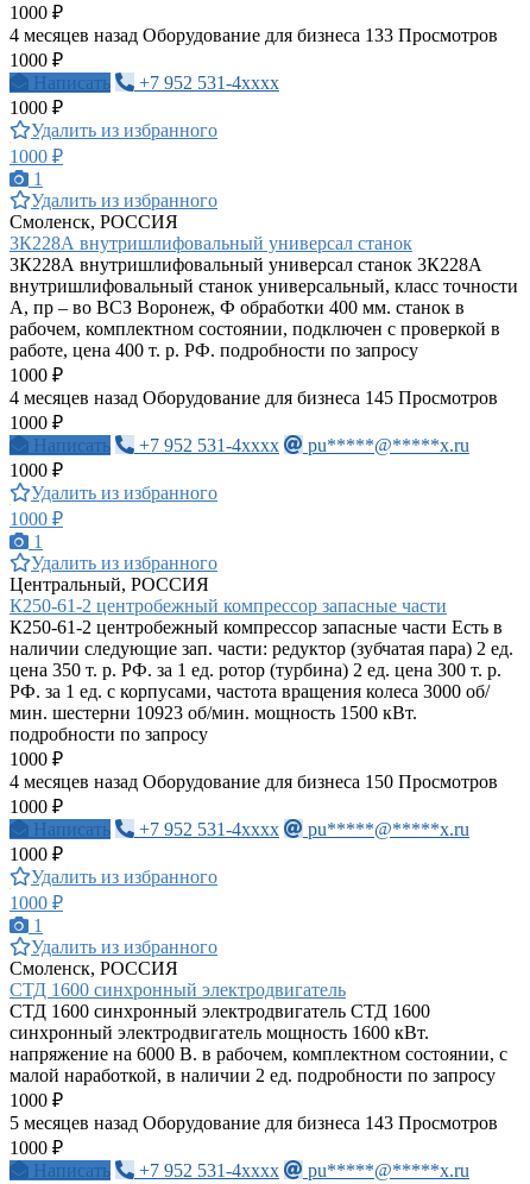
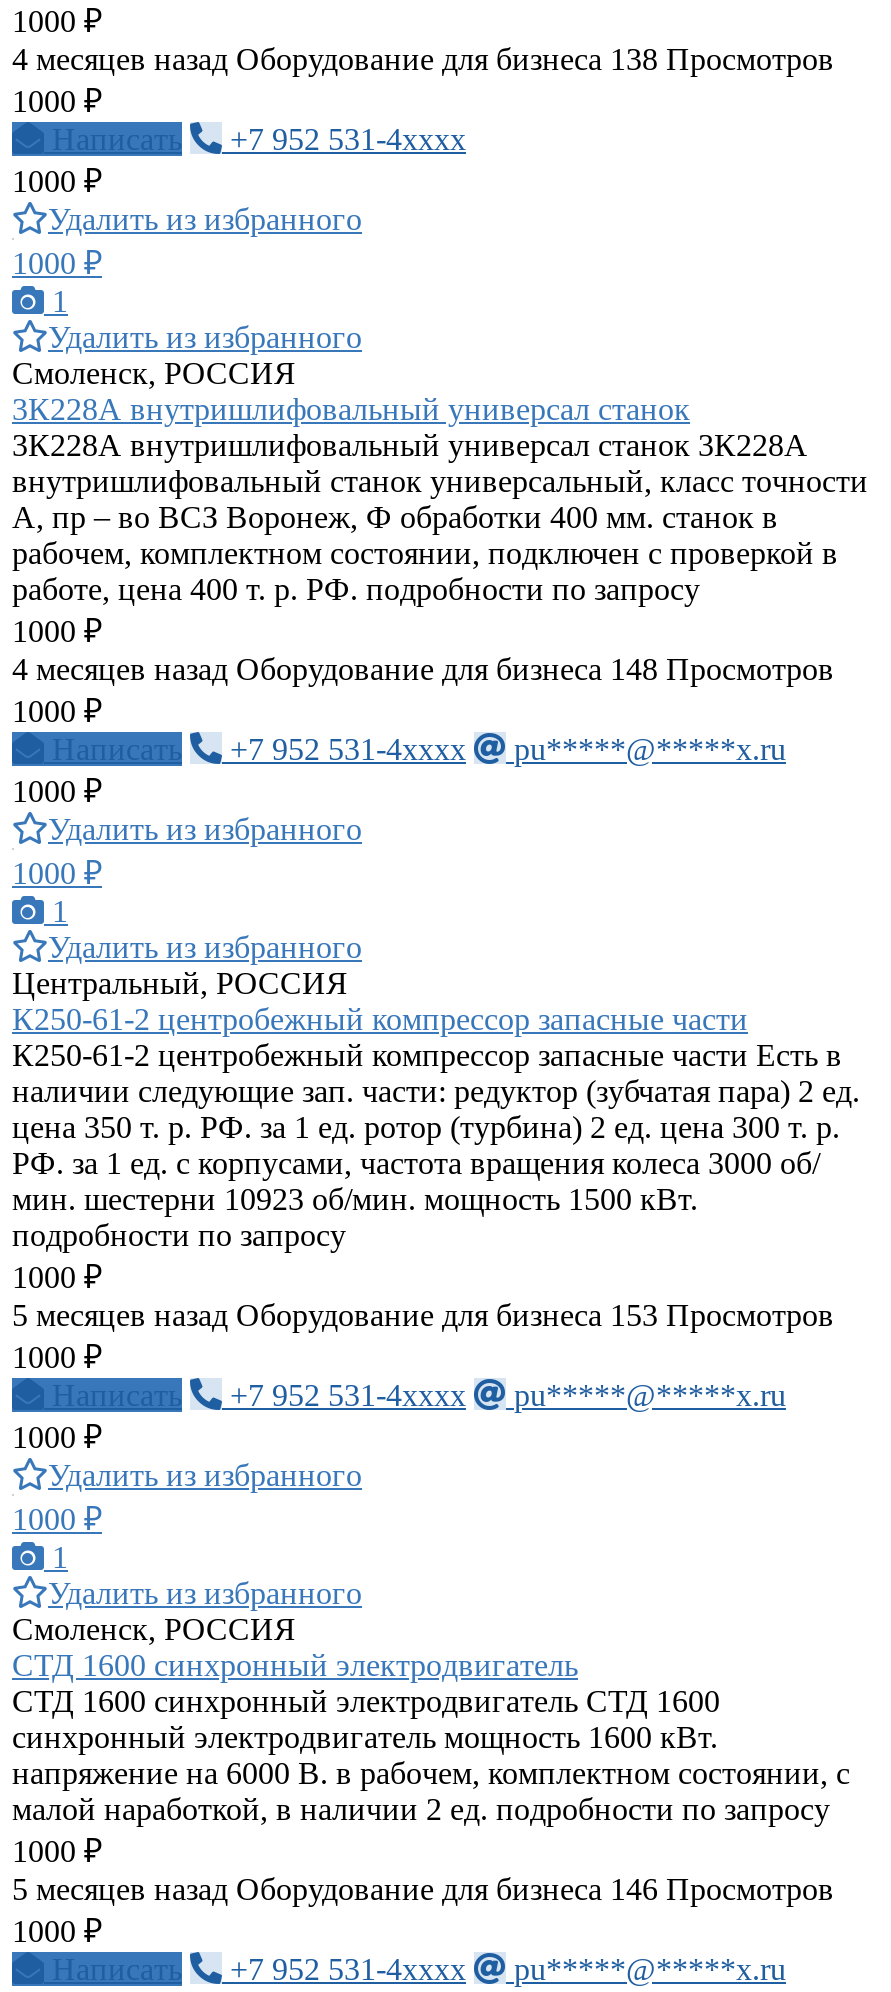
- 4 месяцев назад Оборудование для бизнеса 133 Просмотров
+ 4 месяцев назад Оборудование для бизнеса 138 Просмотров

- 4 месяцев назад Оборудование для бизнеса 145 Просмотров
+ 4 месяцев назад Оборудование для бизнеса 148 Просмотров

- 4 месяцев назад Оборудование для бизнеса 150 Просмотров
+ 5 месяцев назад Оборудование для бизнеса 153 Просмотров

- 5 месяцев назад Оборудование для бизнеса 143 Просмотров
+ 5 месяцев назад Оборудование для бизнеса 146 Просмотров
